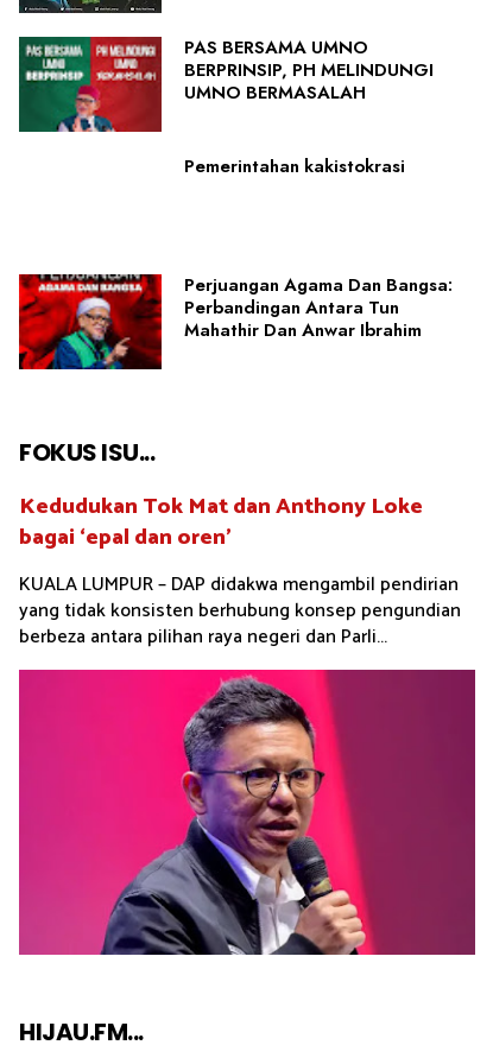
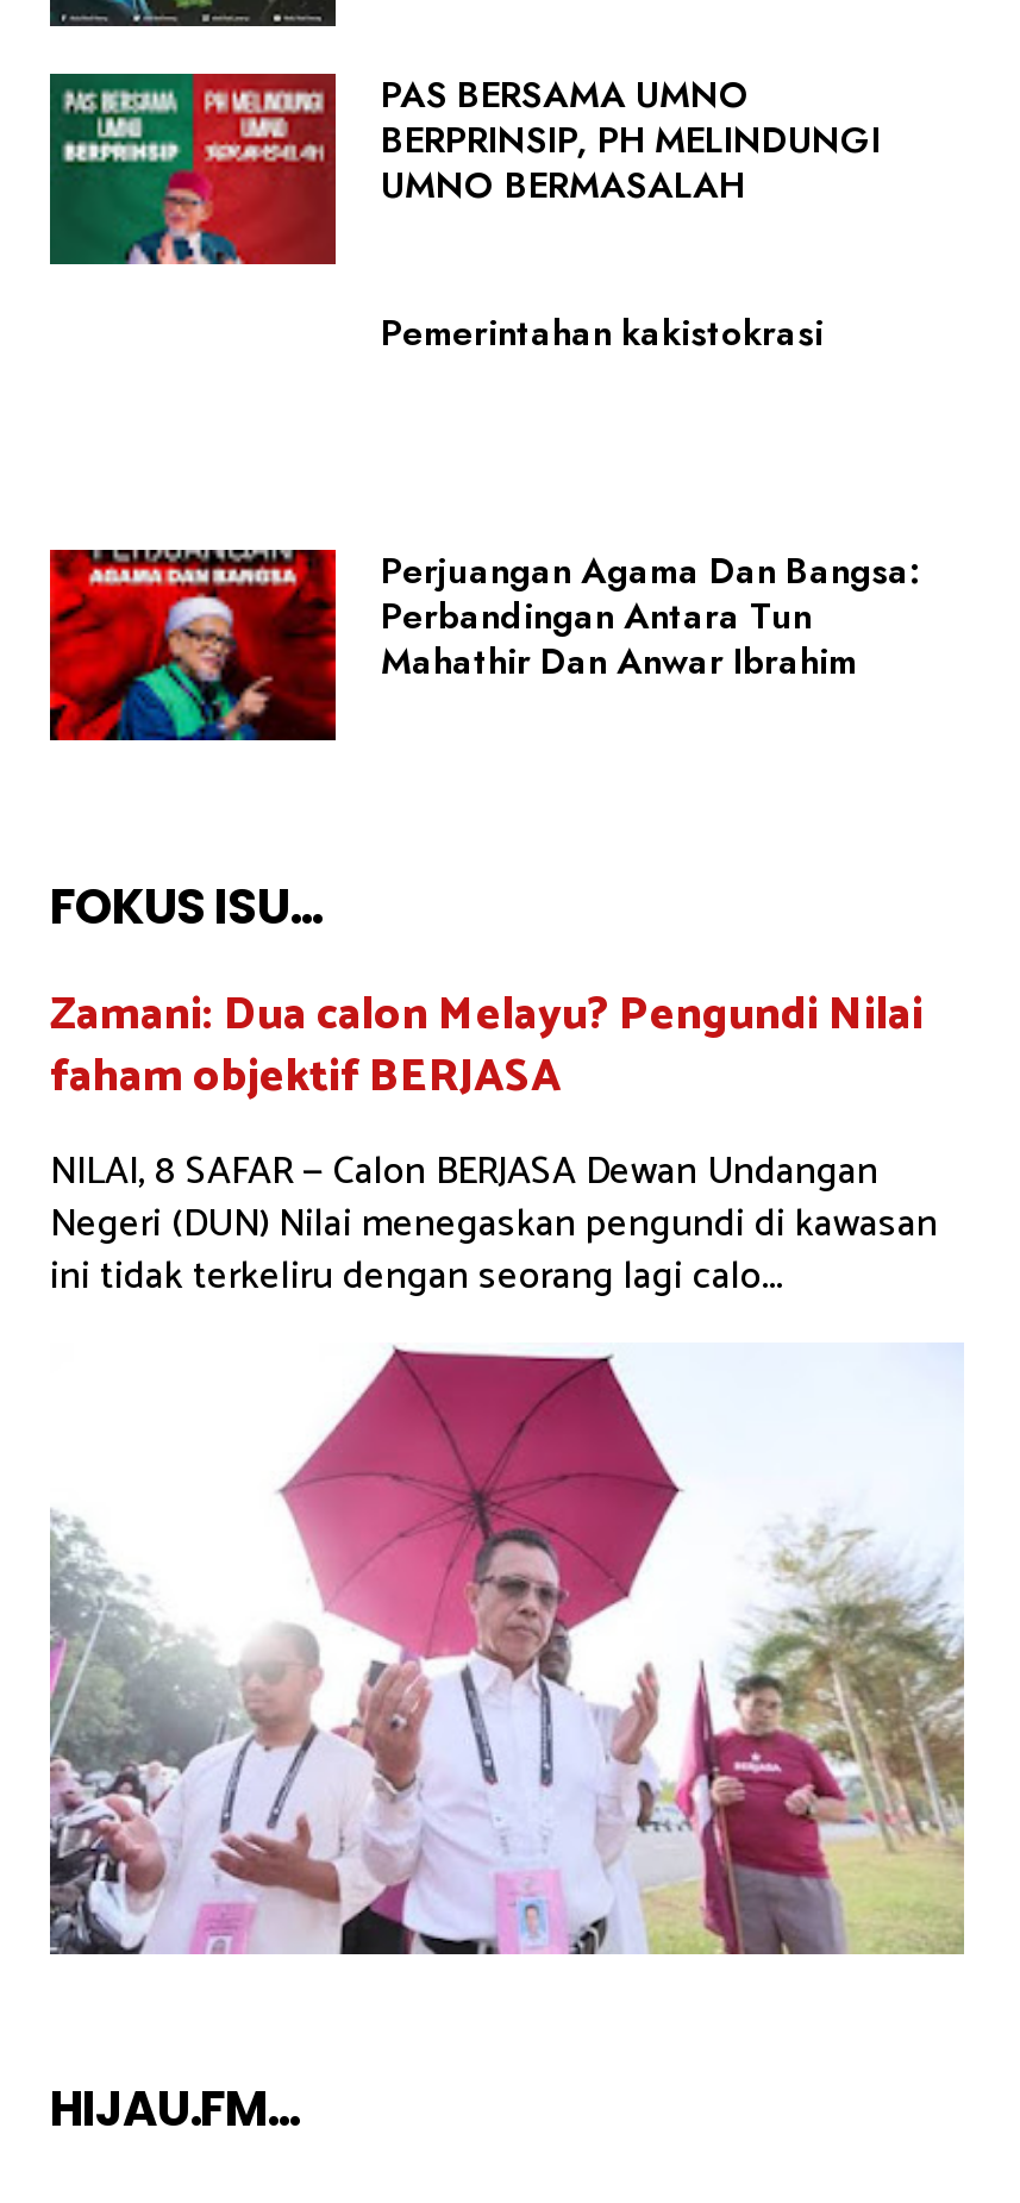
- Kedudukan Tok Mat dan Anthony Loke
- bagai ‘epal dan oren’
- KUALA LUMPUR – DAP didakwa mengambil pendirian
- yang tidak konsisten berhubung konsep pengundian
- berbeza antara pilihan raya negeri dan Parli...
+ Zamani: Dua calon Melayu? Pengundi Nilai
+ faham objektif BERJASA
+ NILAI, 8 SAFAR — Calon BERJASA Dewan Undangan
+ Negeri (DUN) Nilai menegaskan pengundi di kawasan
+ ini tidak terkeliru dengan seorang lagi calo...

- [image]
+ [image]
